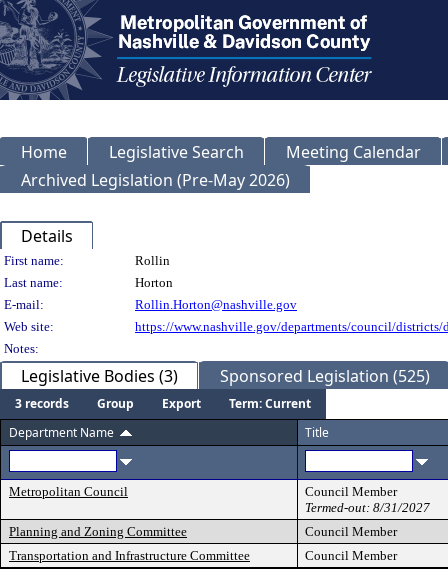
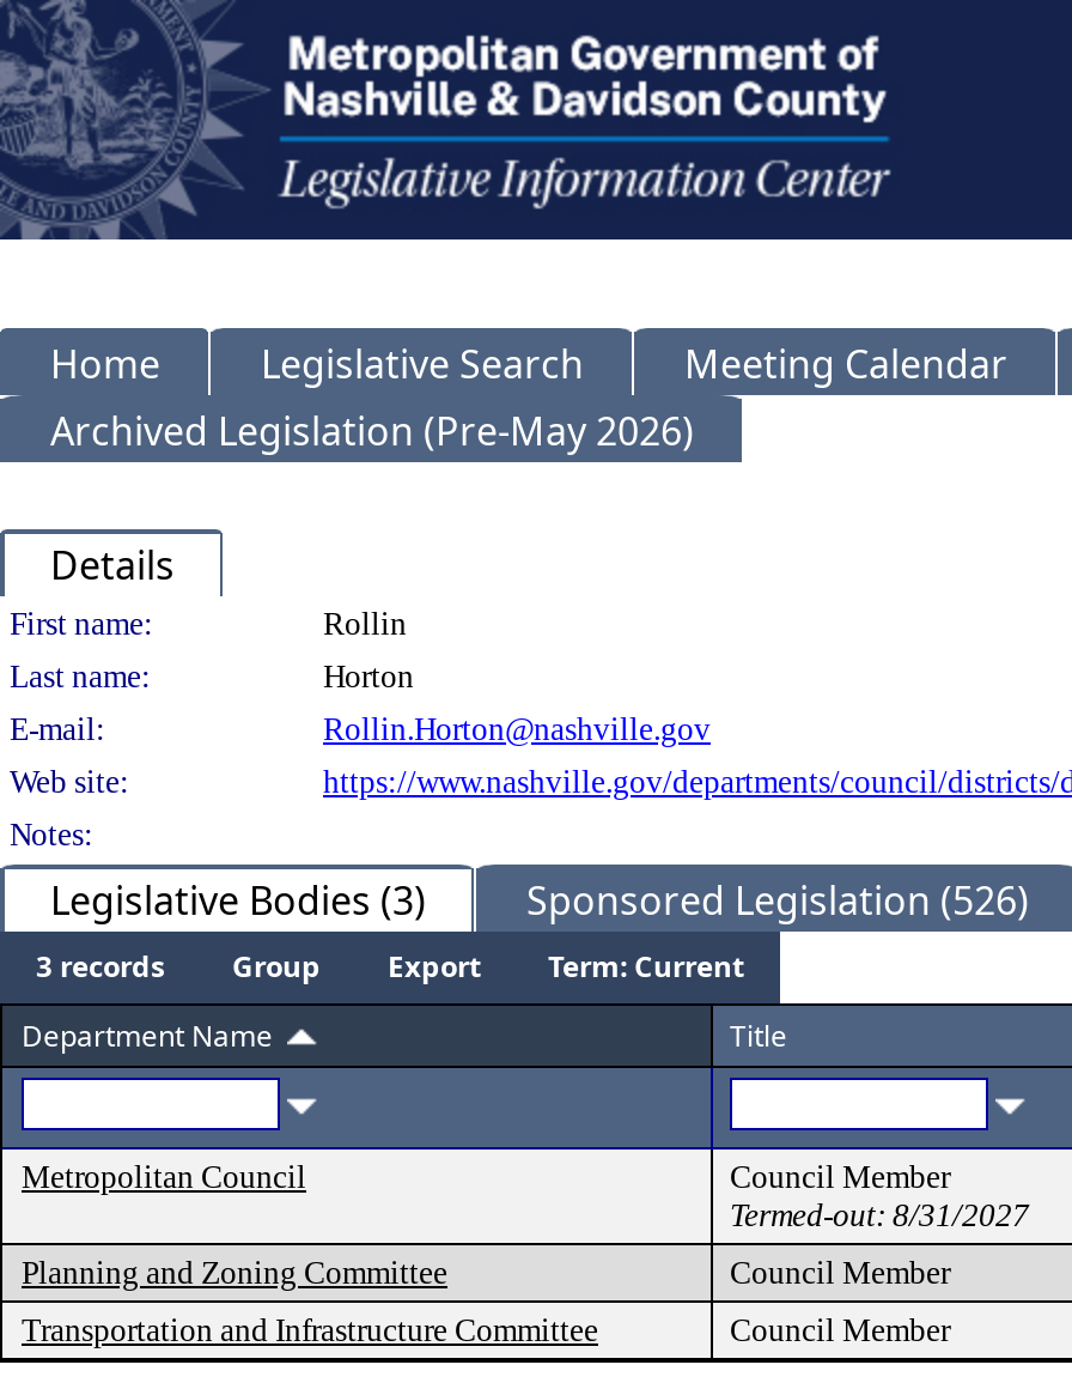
- Sponsored Legislation (525)
+ Sponsored Legislation (526)
